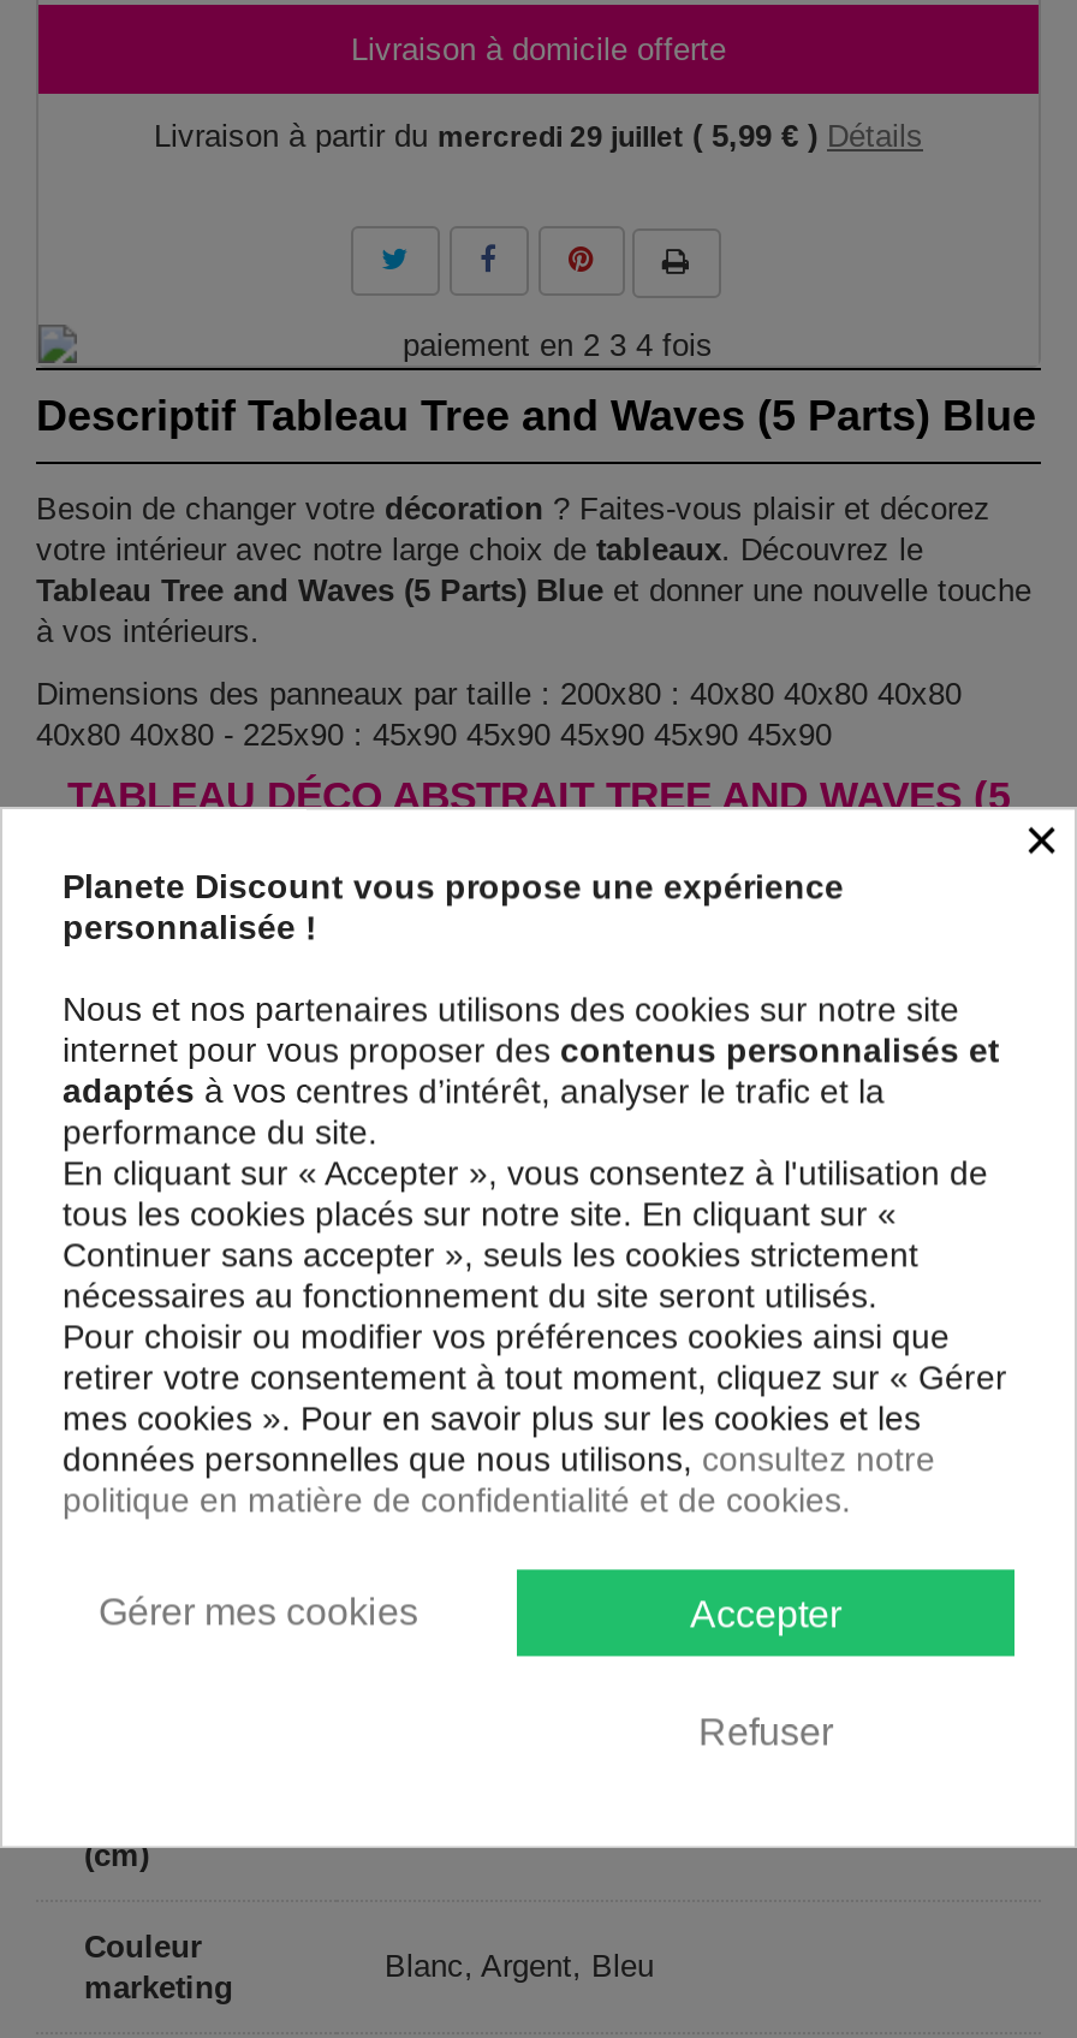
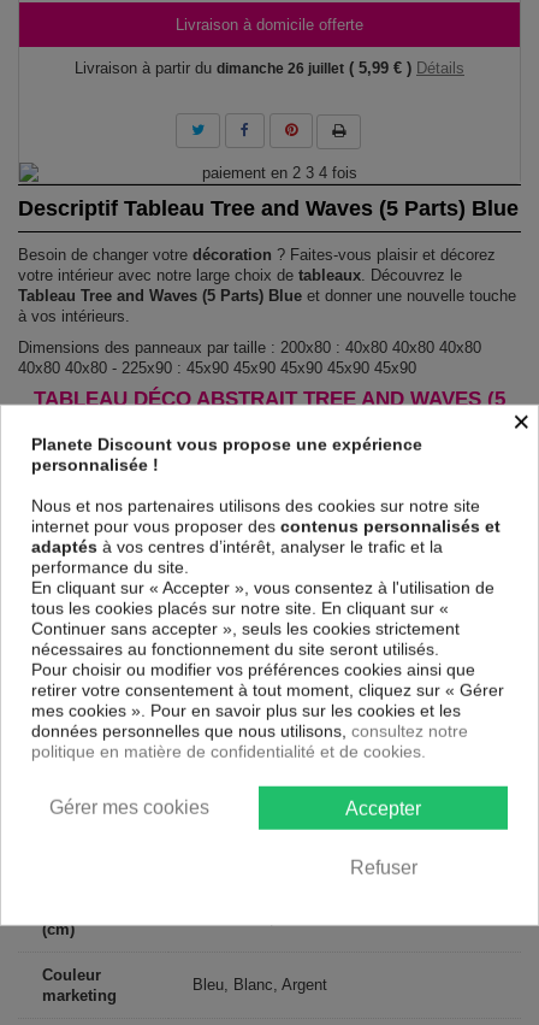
- Livraison à partir du mercredi 29 juillet ( 5,99 € ) Détails
+ Livraison à partir du dimanche 26 juillet ( 5,99 € ) Détails

- Blanc, Argent, Bleu
+ Bleu, Blanc, Argent
